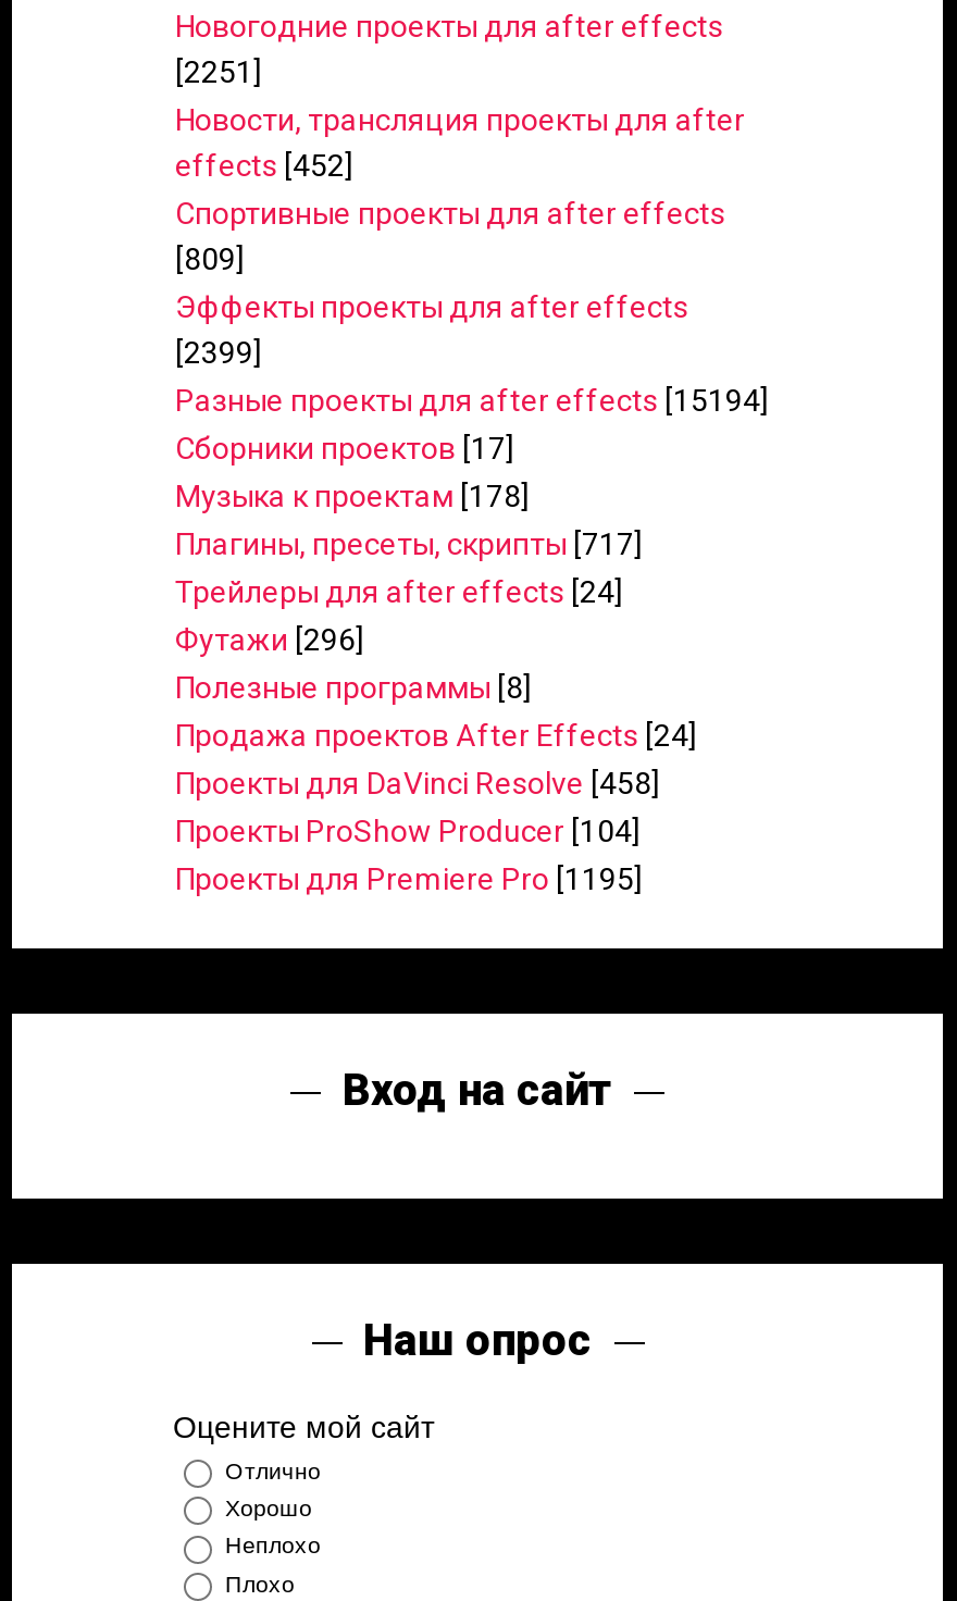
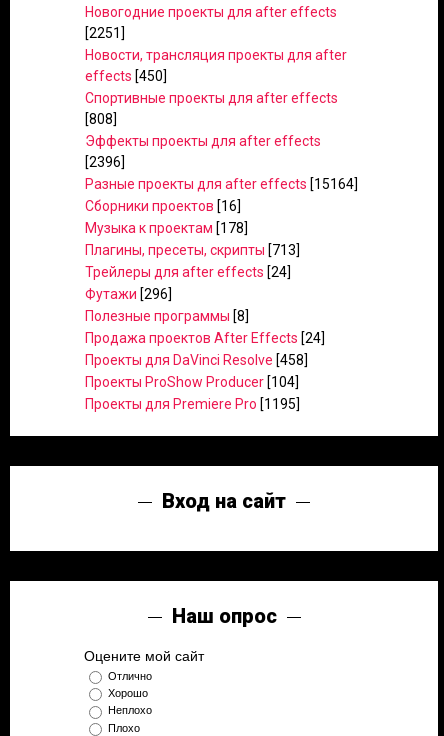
- effects [452]
+ effects [450]

- [809]
+ [808]

- [2399]
+ [2396]

- Разные проекты для after effects [15194]
+ Разные проекты для after effects [15164]

- Сборники проектов [17]
+ Сборники проектов [16]

- Плагины, пресеты, скрипты [717]
+ Плагины, пресеты, скрипты [713]
